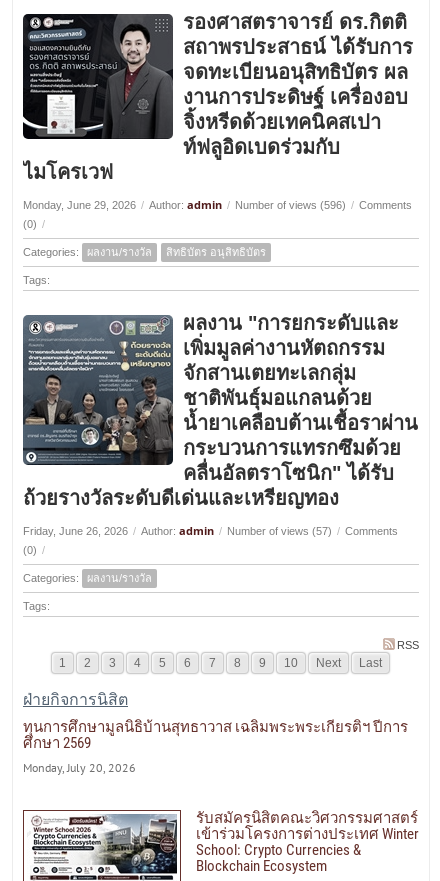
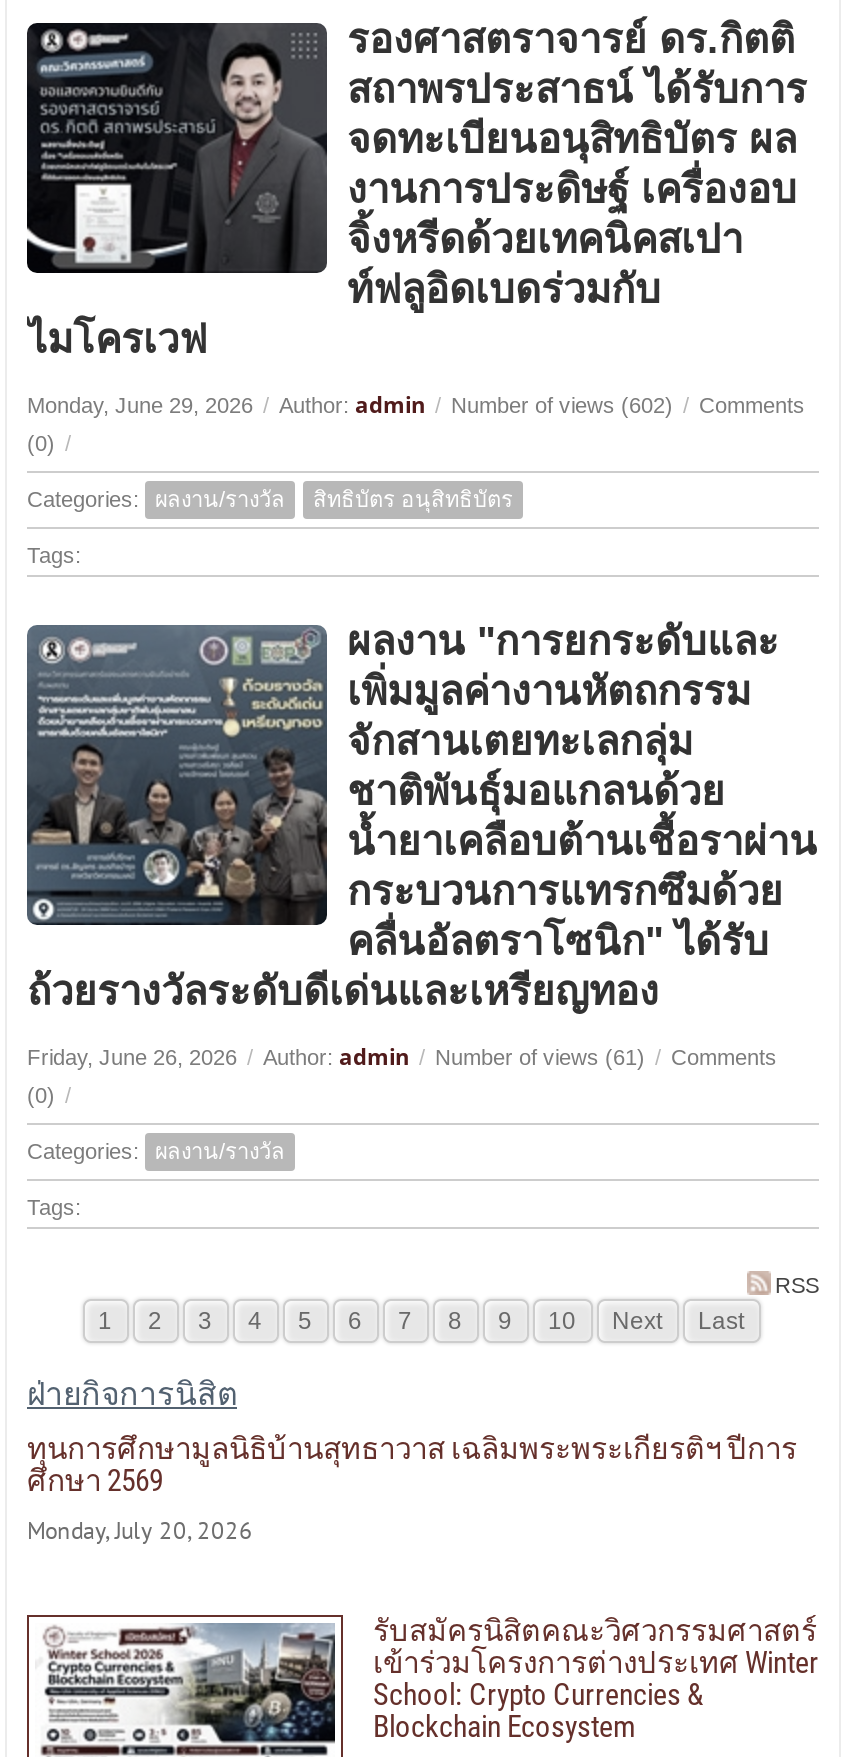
- Monday, June 29, 2026 / Author: admin / Number of views (596) / Comments
+ Monday, June 29, 2026 / Author: admin / Number of views (602) / Comments

- Friday, June 26, 2026 / Author: admin / Number of views (57) / Comments
+ Friday, June 26, 2026 / Author: admin / Number of views (61) / Comments
